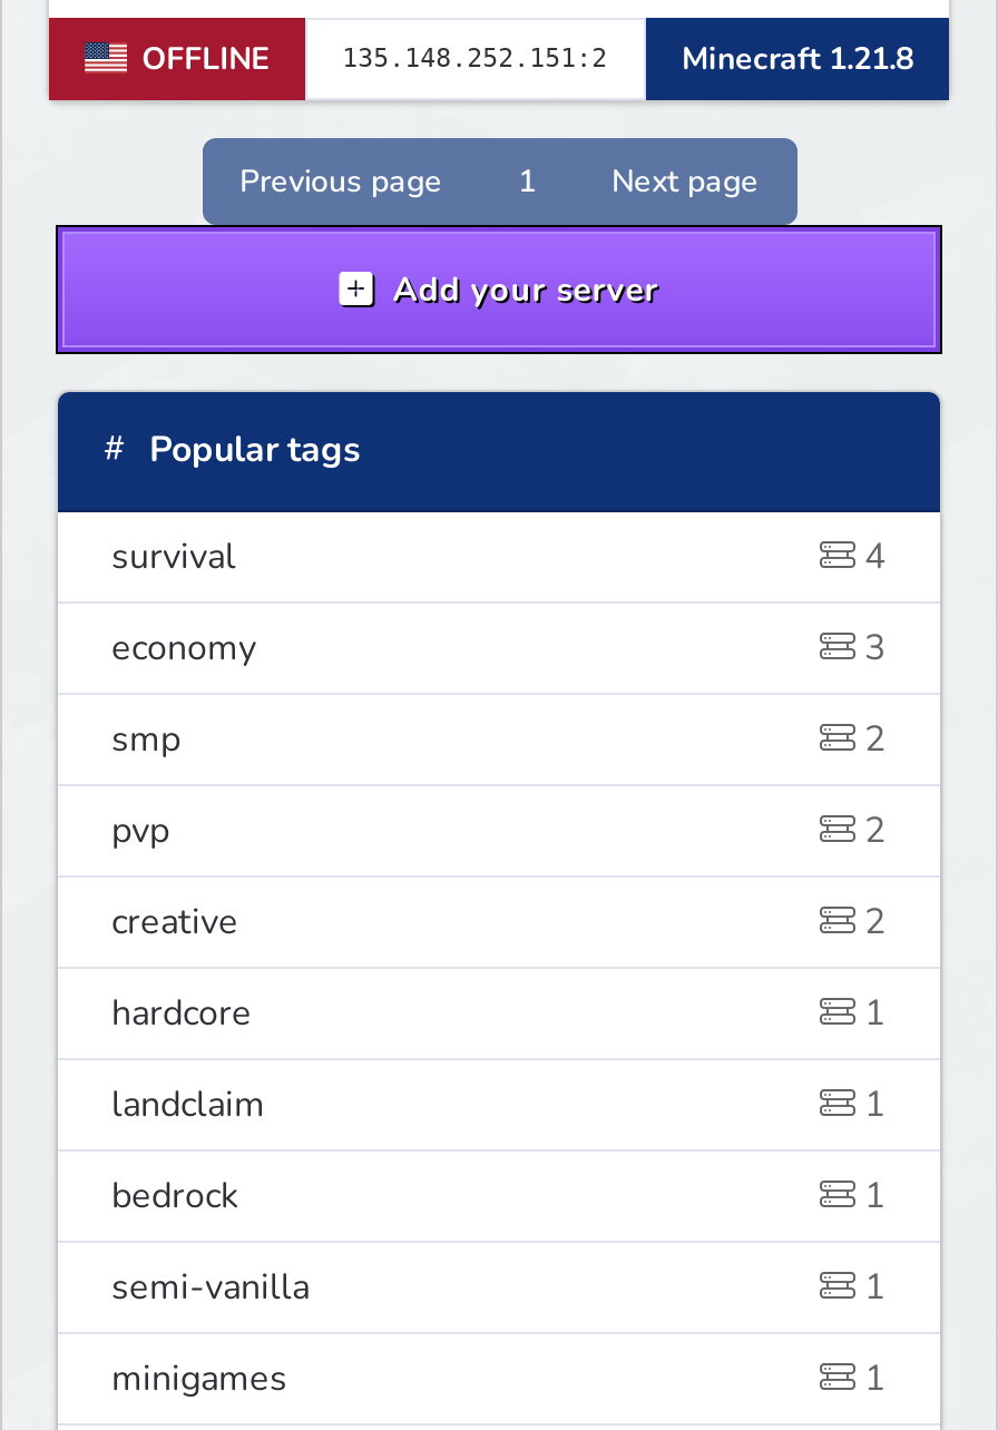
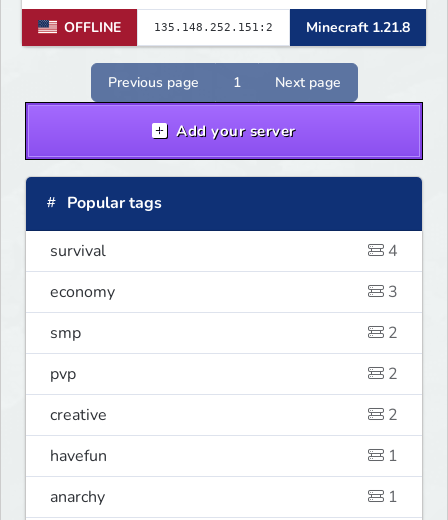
- hardcore
+ havefun

- landclaim
- 1
- bedrock
- 1
- semi-vanilla
- 1
- minigames
+ anarchy
